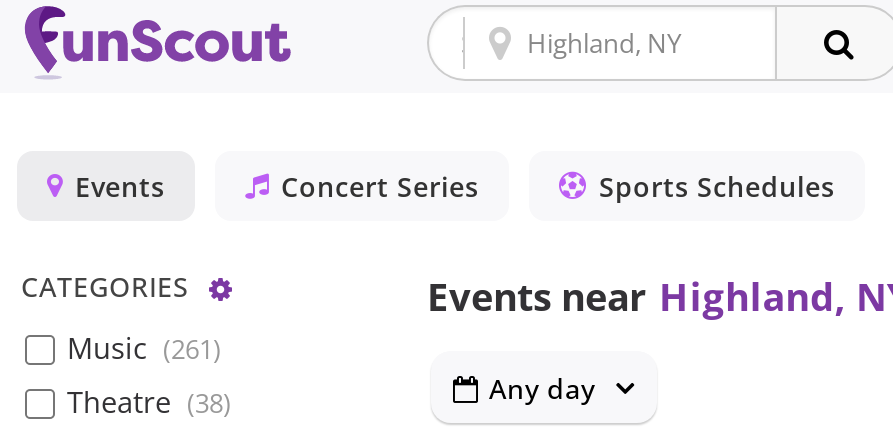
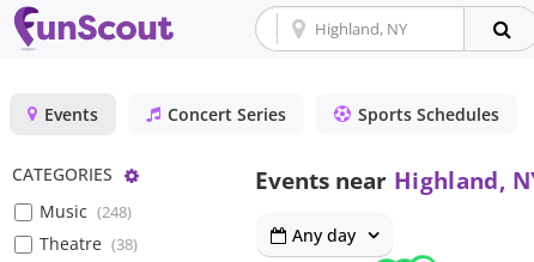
- Music (261)
+ Music (248)
